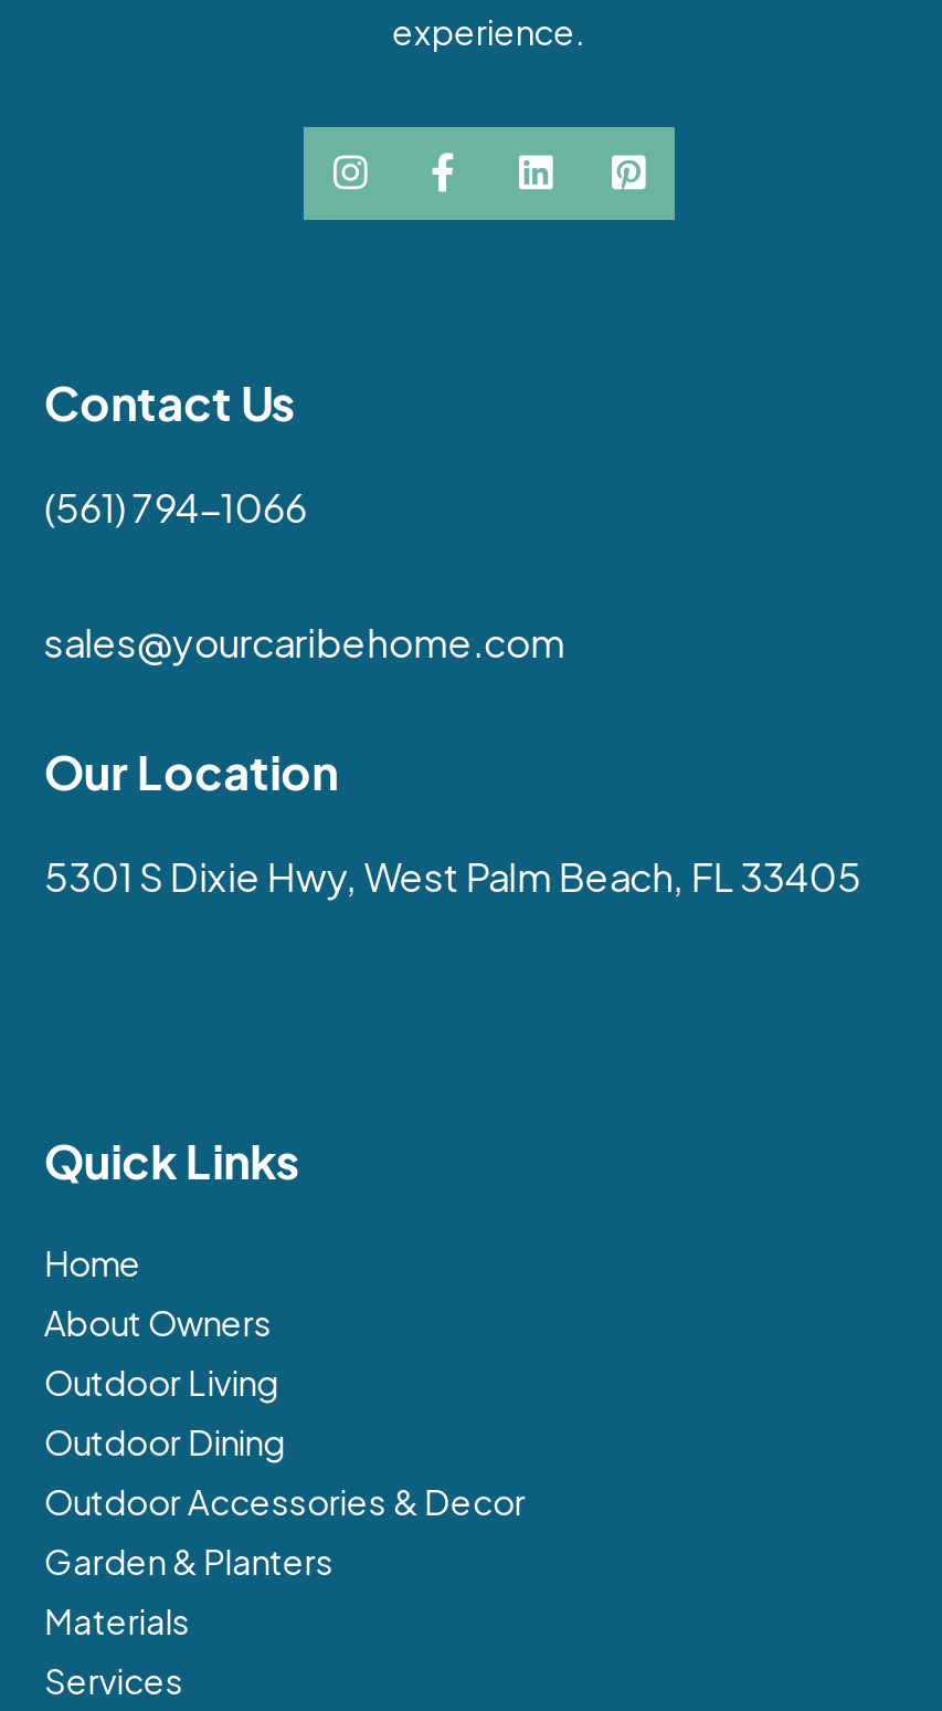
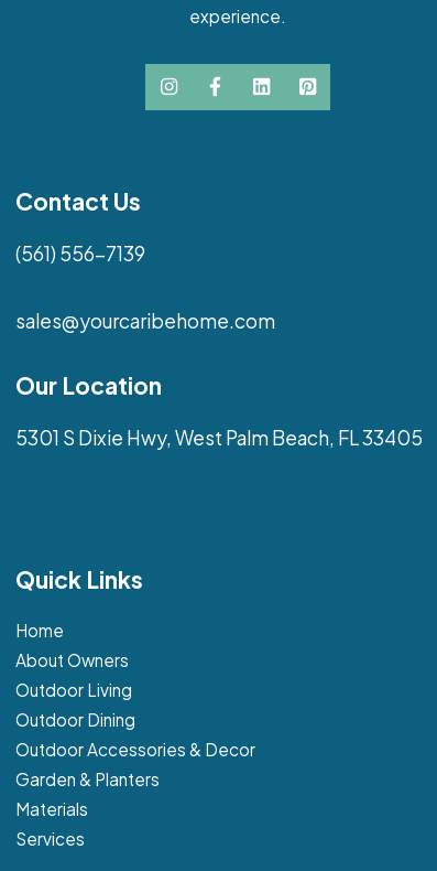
- (561) 794-1066
+ (561) 556-7139
